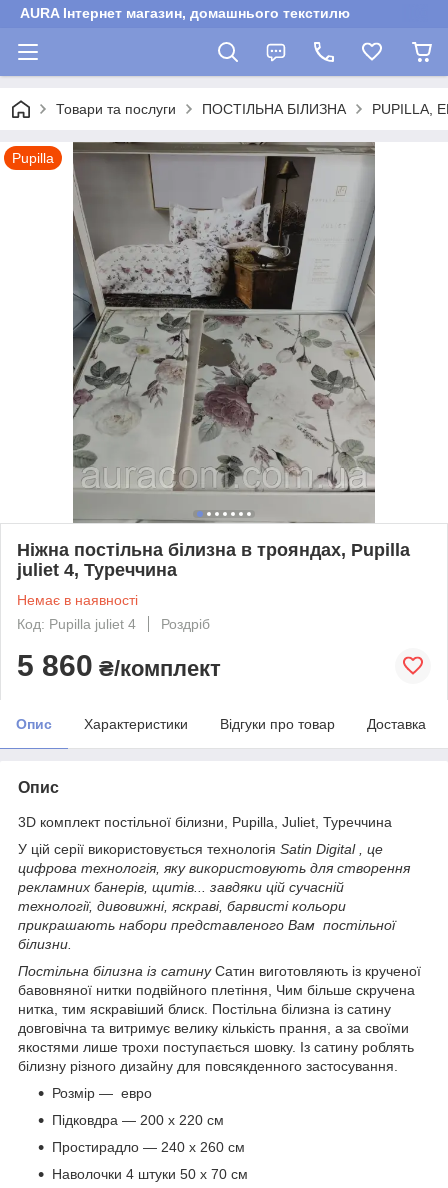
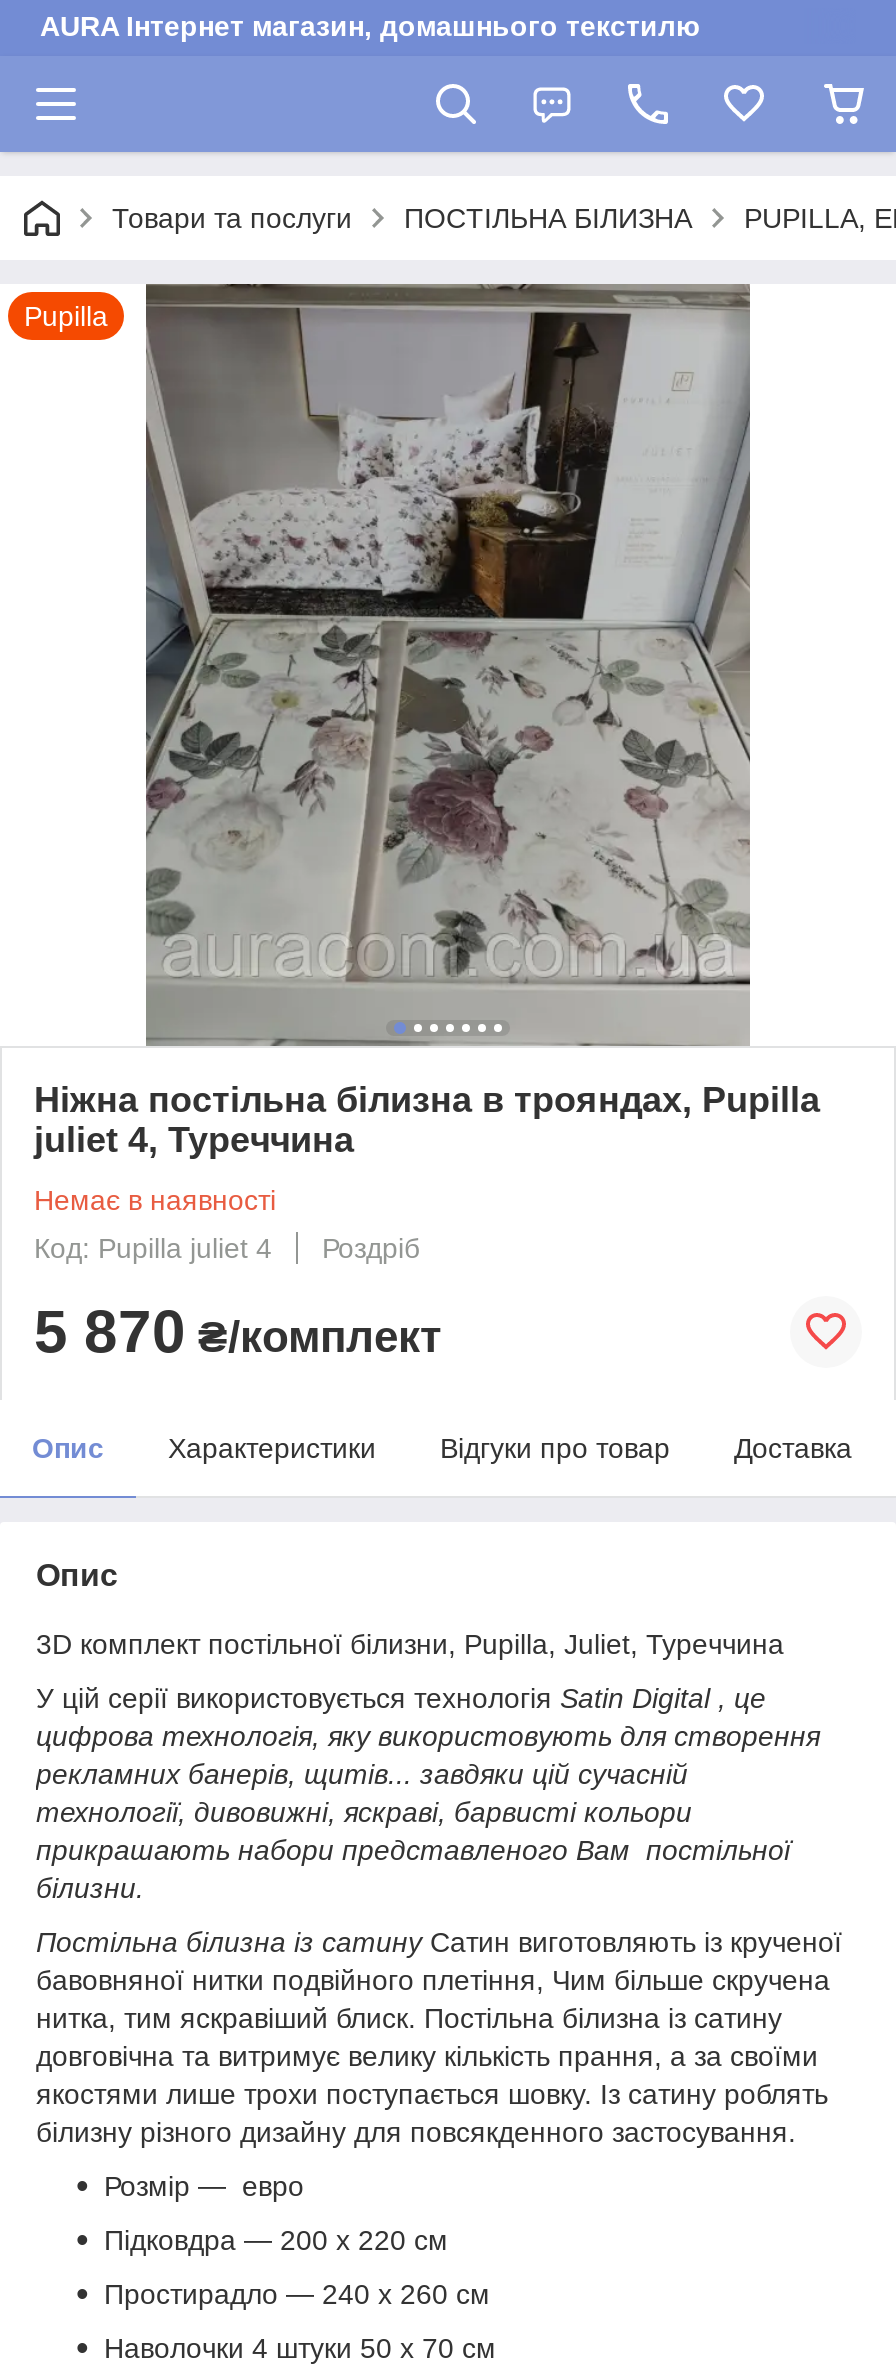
- 5 860 ₴/комплект
+ 5 870 ₴/комплект
